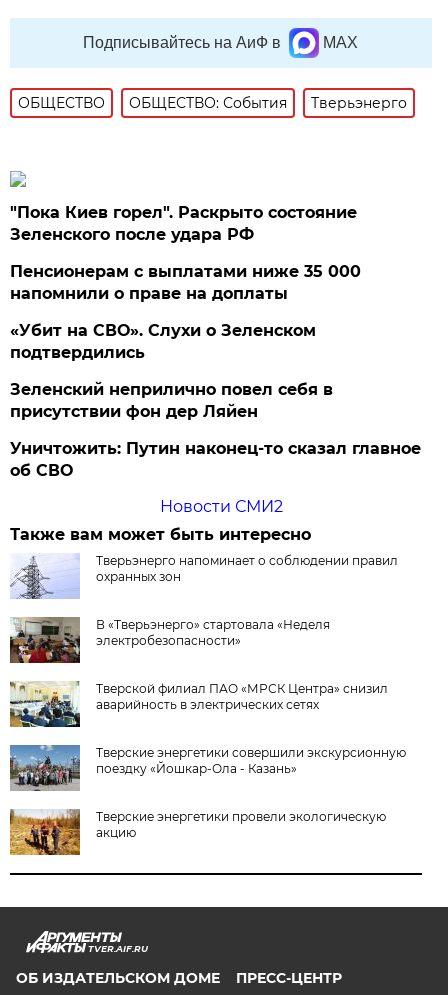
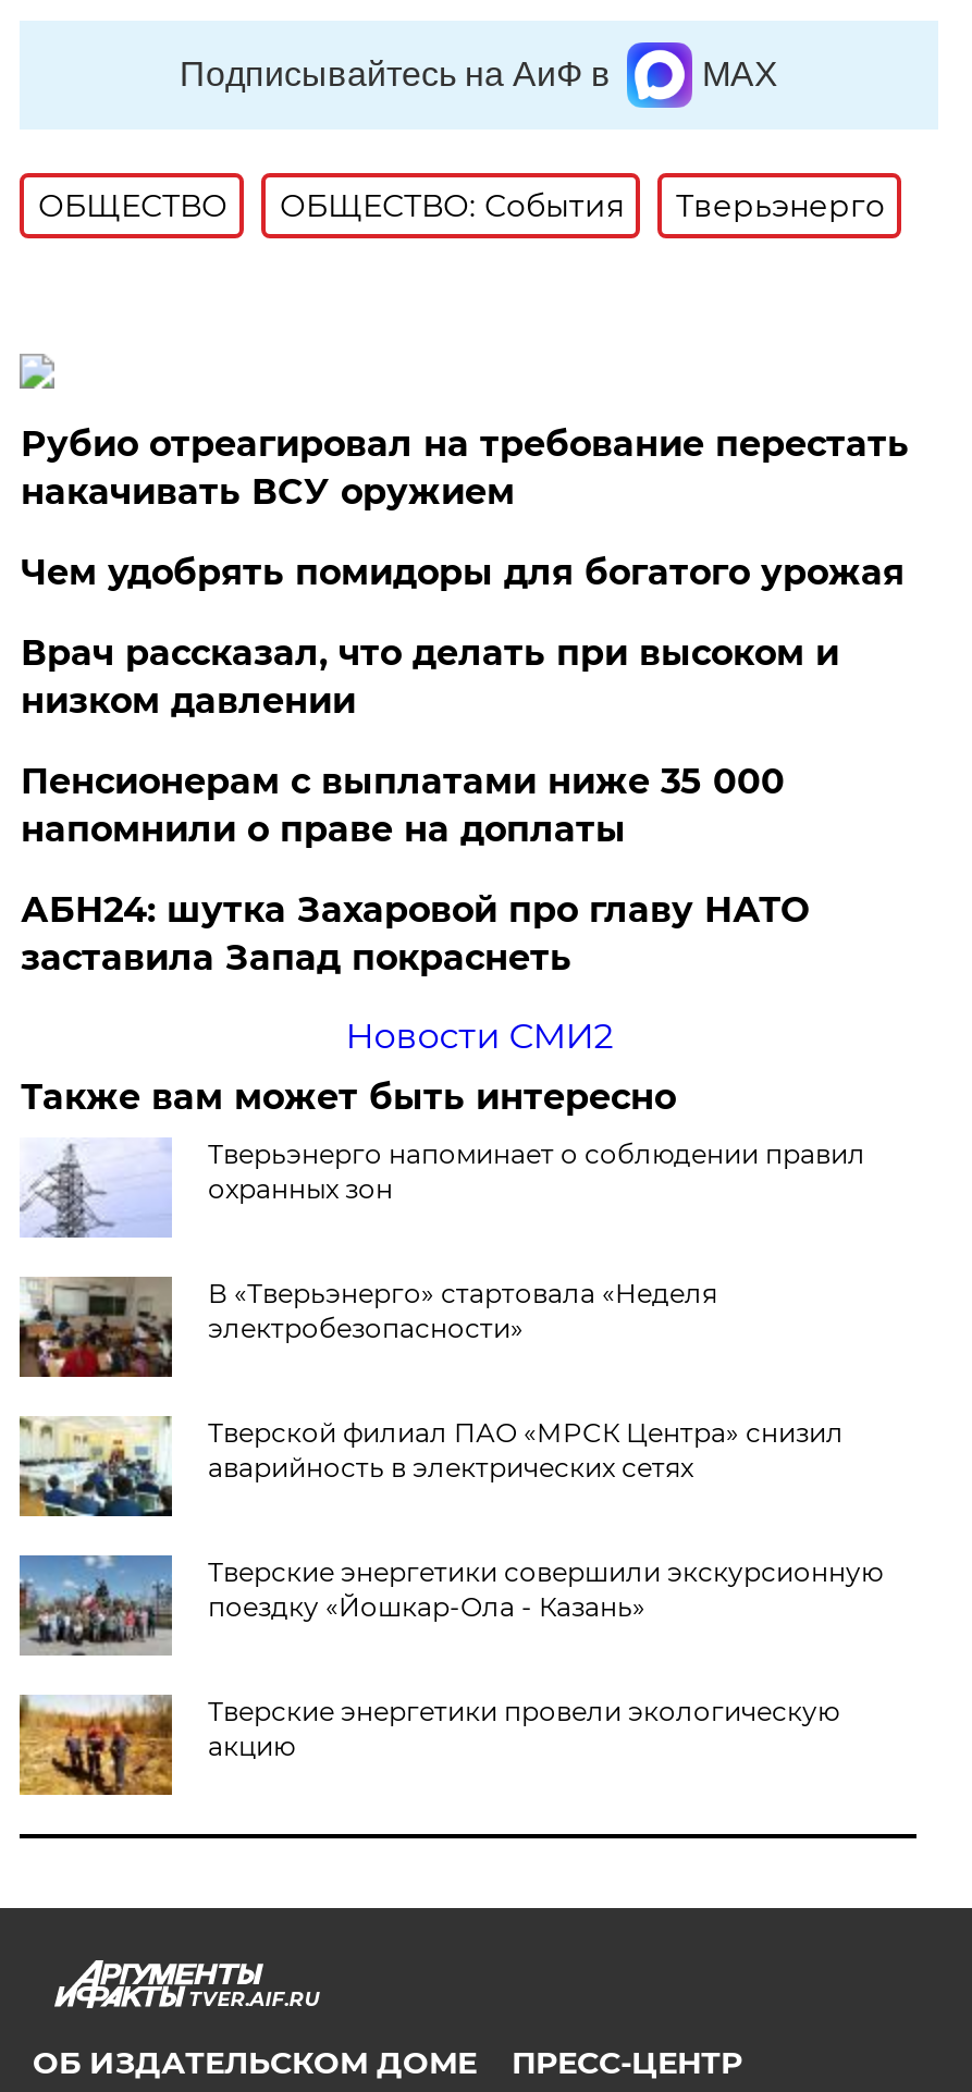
- "Пока Киев горел". Раскрыто состояние
- Зеленского после удара РФ
+ Рубио отреагировал на требование перестать
+ накачивать ВСУ оружием
+ Чем удобрять помидоры для богатого урожая
+ Врач рассказал, что делать при высоком и
+ низком давлении

moved down: Пенсионерам с выплатами ниже 35 000 | напомнили о праве на доплаты

- «Убит на СВО». Слухи о Зеленском
- подтвердились
- Зеленский неприлично повел cебя в
- присутствии фон дер Ляйен
- Уничтожить: Путин наконец-то сказал главное
- об СВО
+ АБН24: шутка Захаровой про главу НАТО
+ заставила Запад покраснеть
